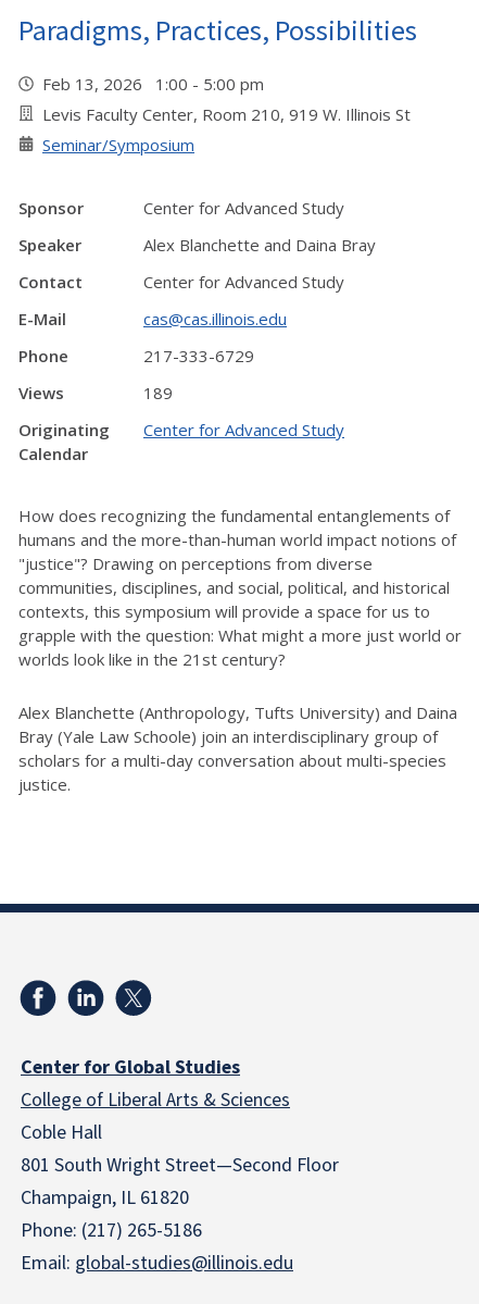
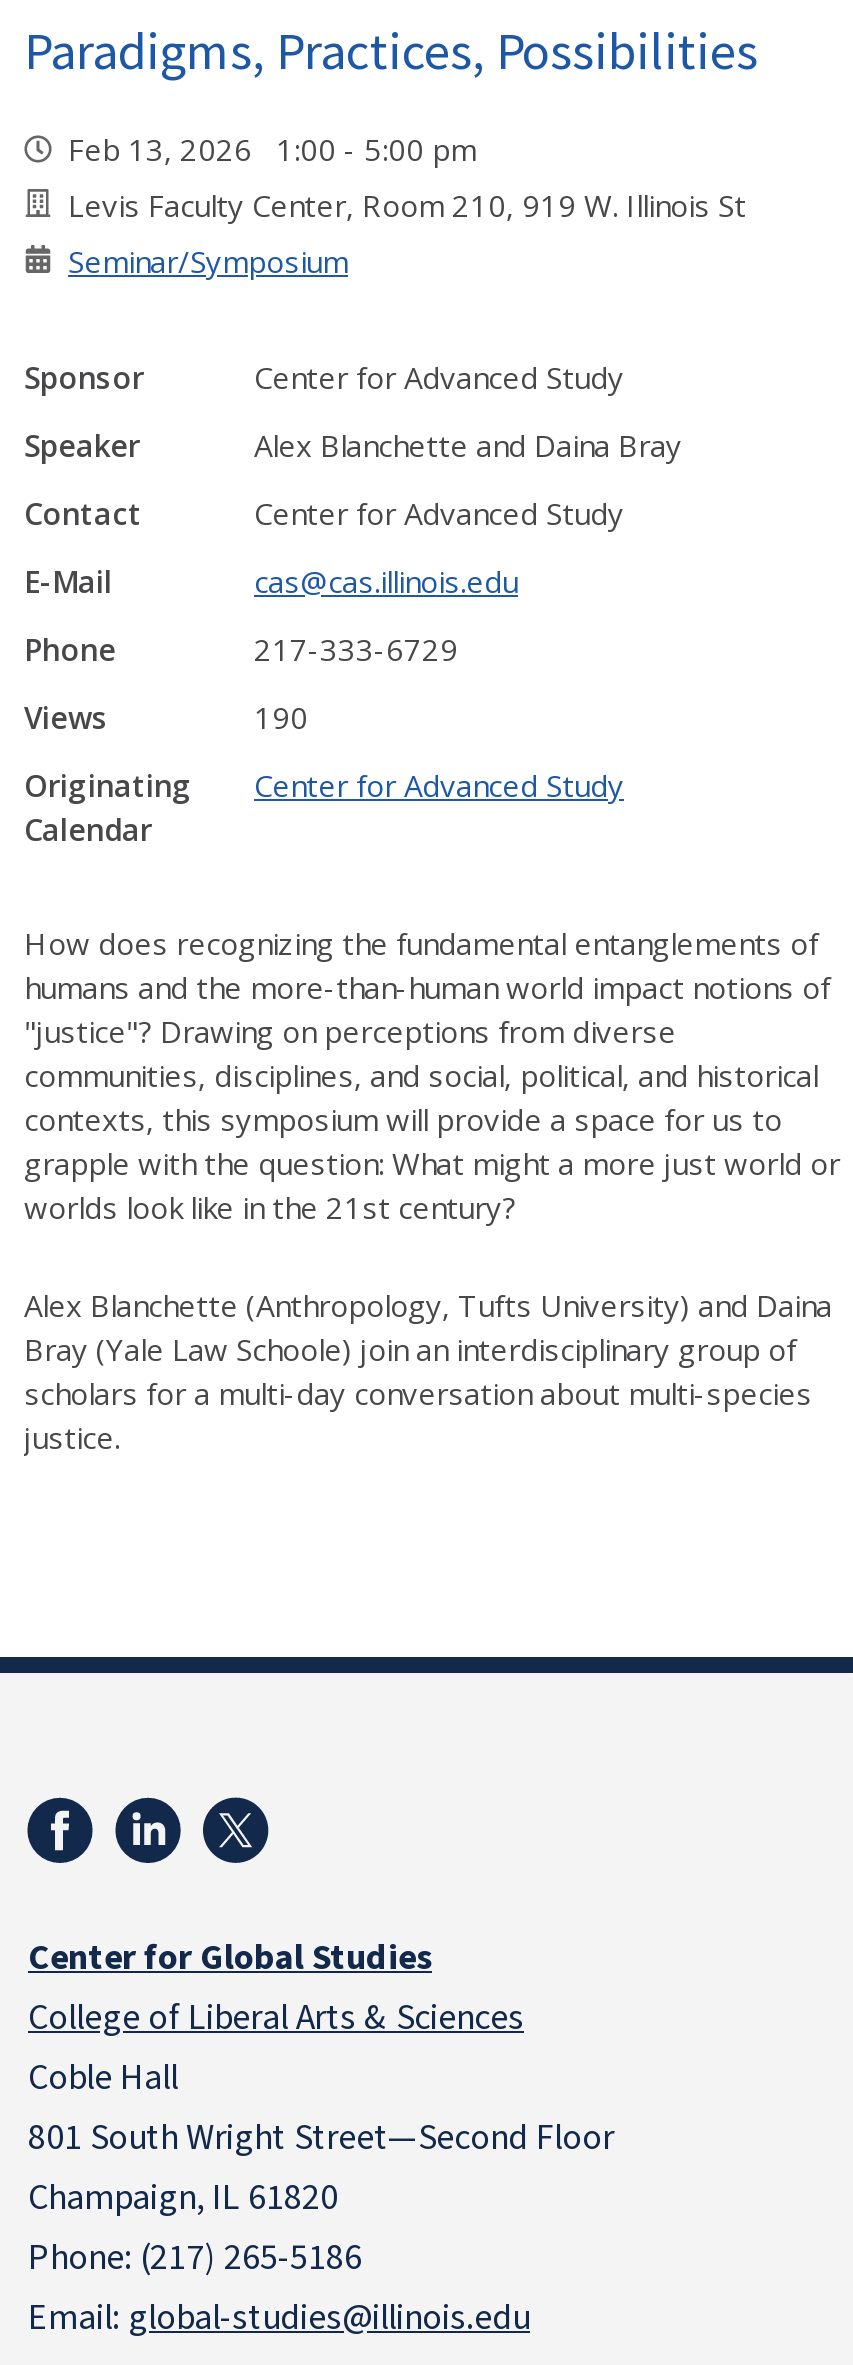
- 189
+ 190
